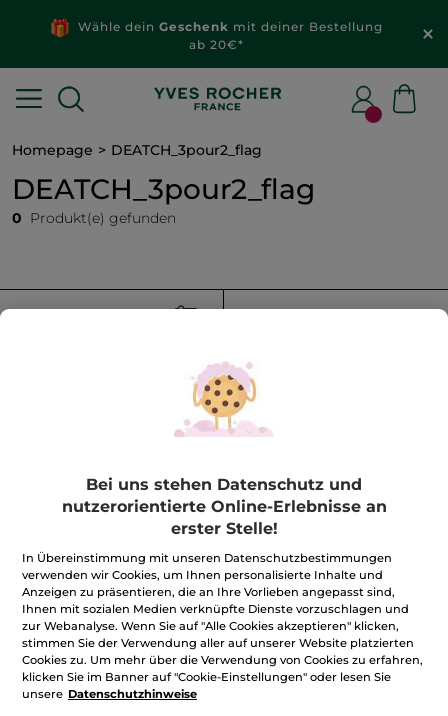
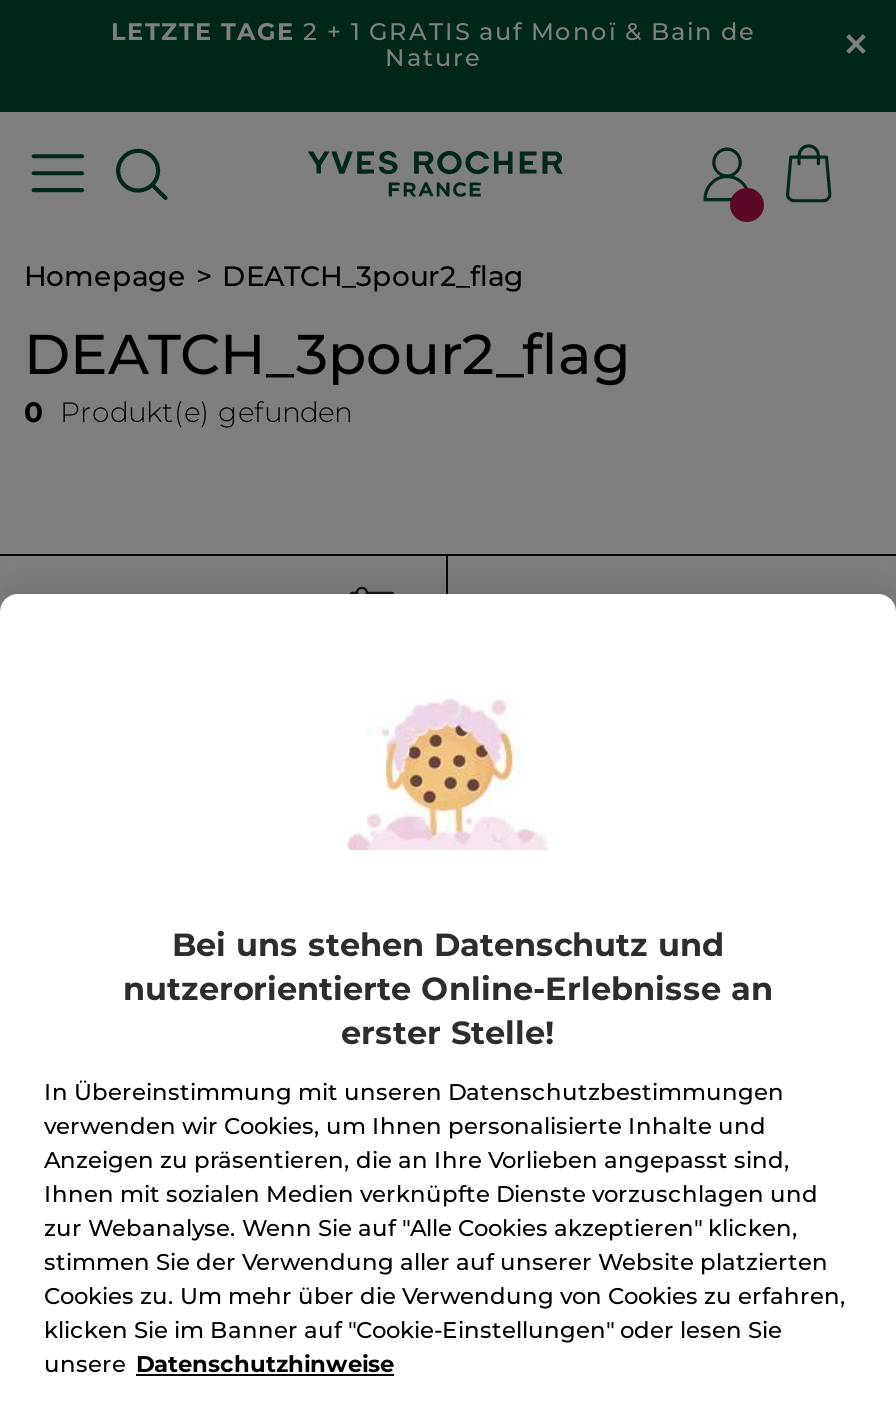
- Wähle dein Geschenk mit deiner Bestellung
- ab 20€*
+ LETZTE TAGE 2 + 1 GRATIS auf Monoï & Bain de
+ Nature
